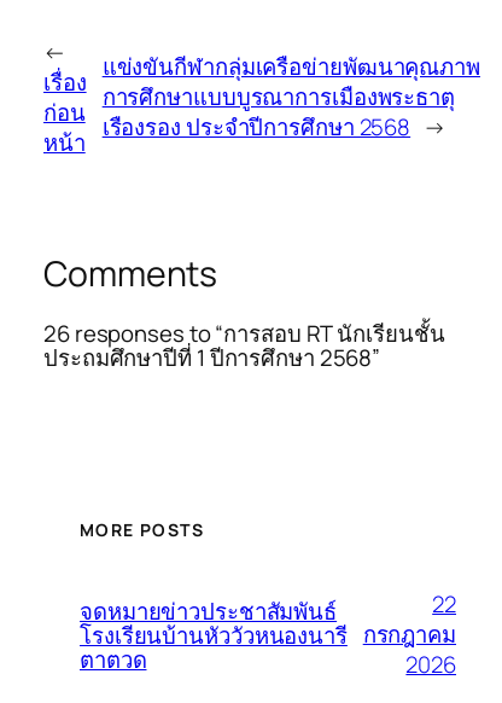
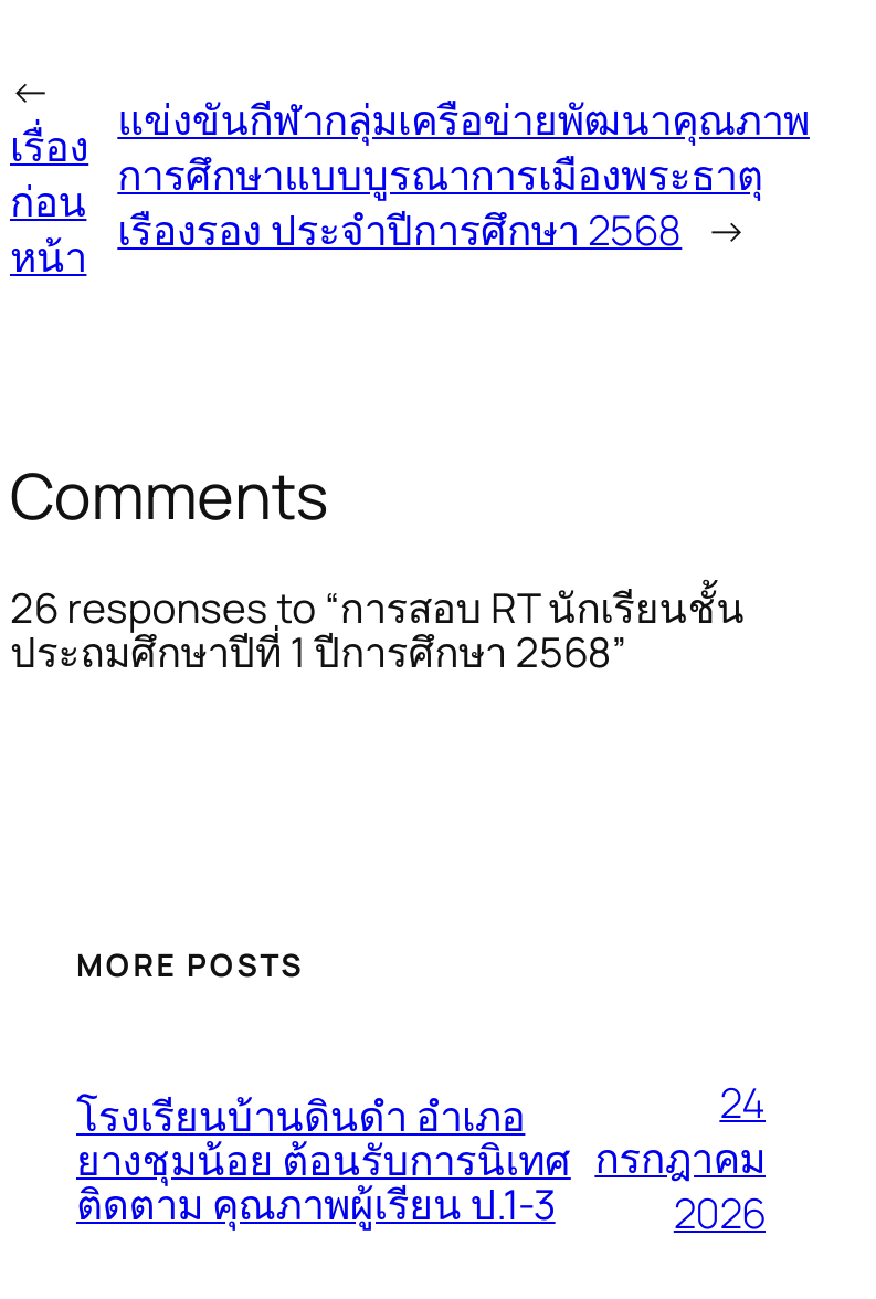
- จดหมายข่าวประชาสัมพันธ์
- โรงเรียนบ้านหัววัวหนองนารี
- ตาตวด
+ โรงเรียนบ้านดินดำ อำเภอ
+ ยางชุมน้อย ต้อนรับการนิเทศ
+ ติดตาม คุณภาพผู้เรียน ป.1-3

- 22
+ 24
